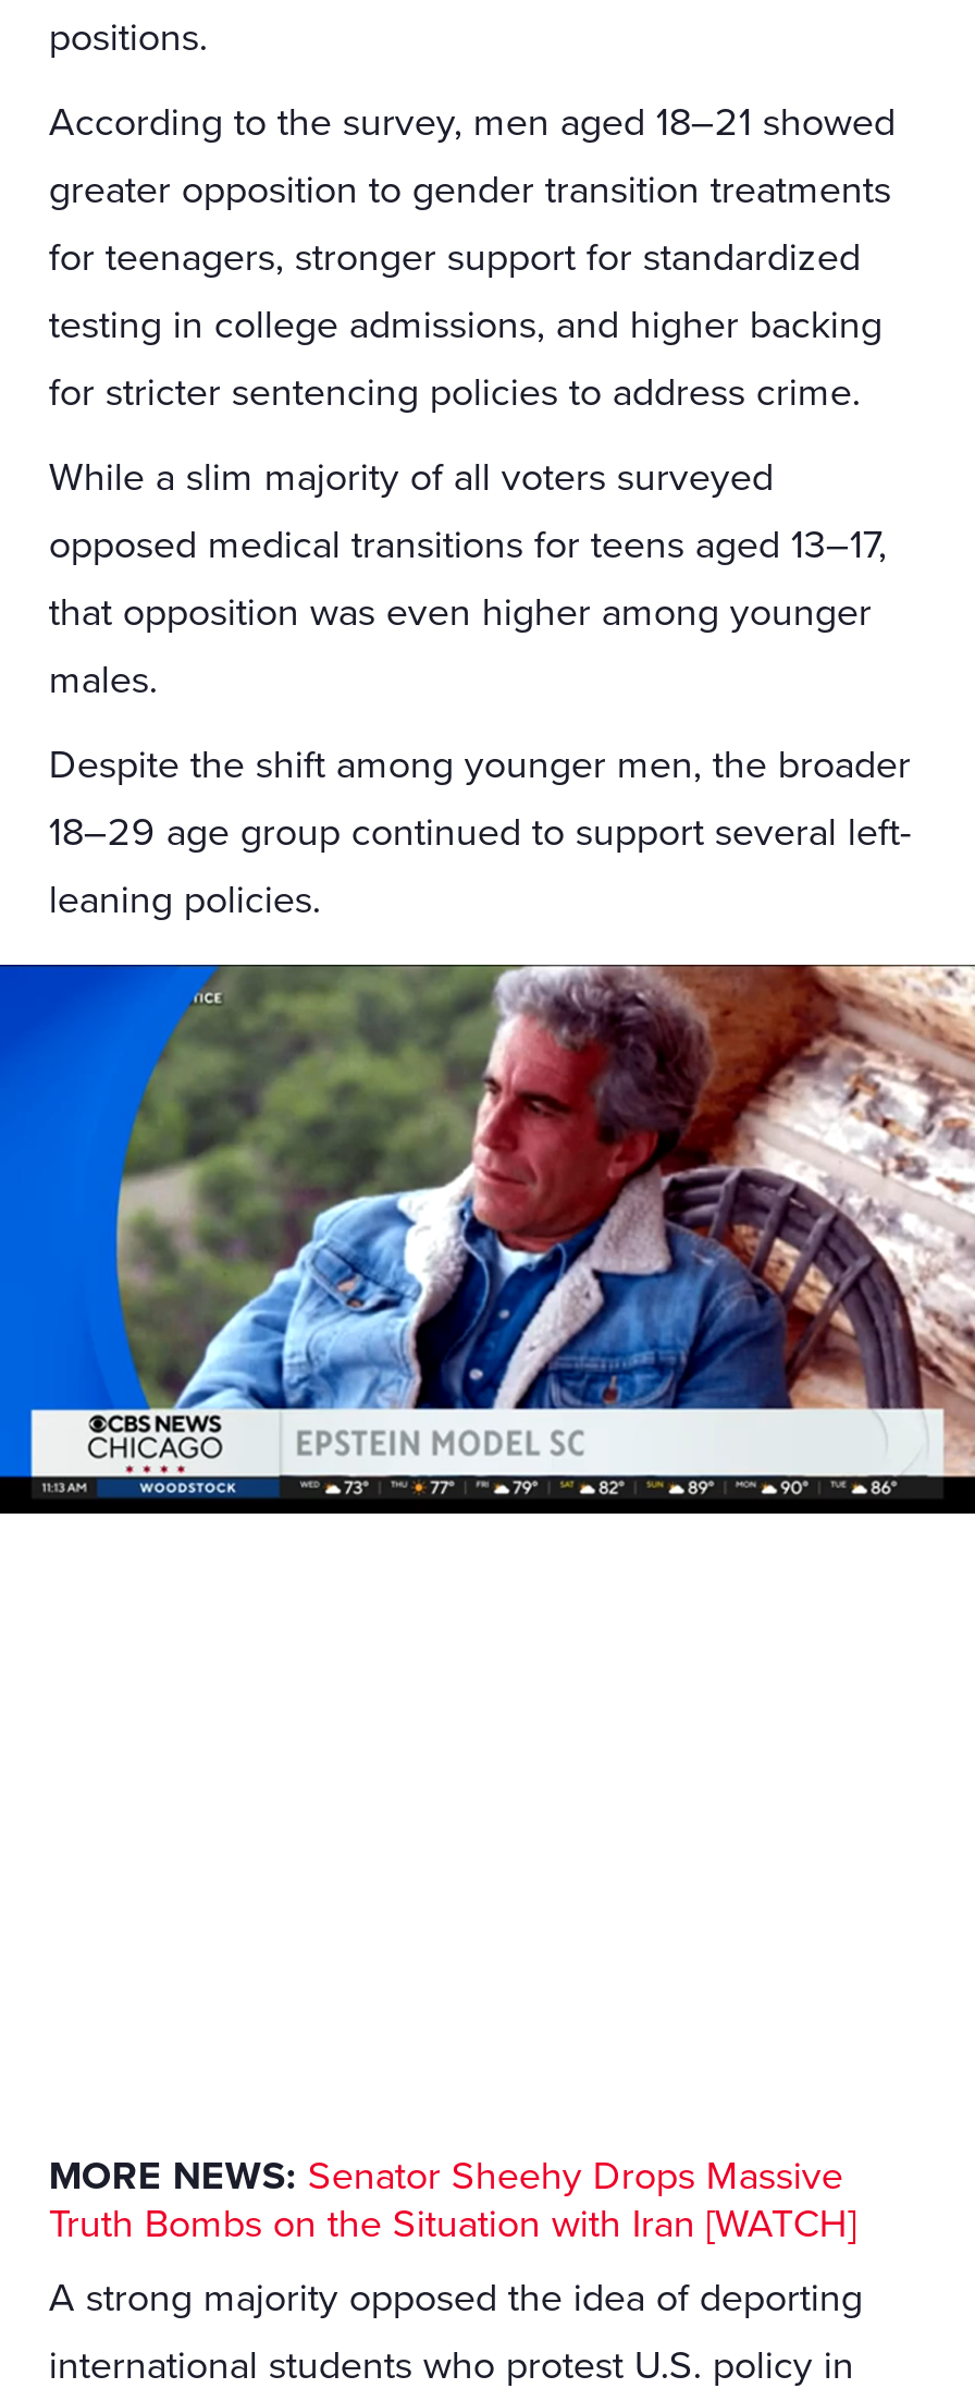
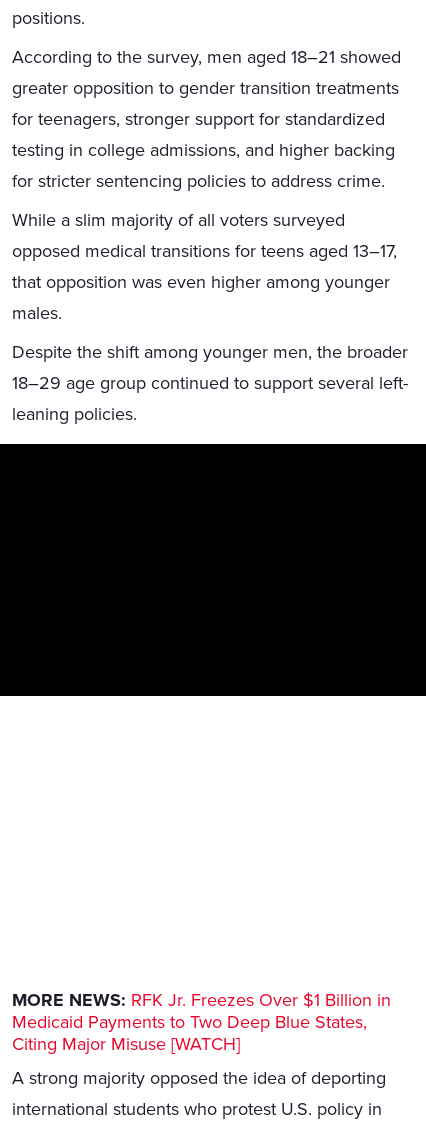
- [image]

- MORE NEWS: Senator Sheehy Drops Massive
- Truth Bombs on the Situation with Iran [WATCH]
+ MORE NEWS: RFK Jr. Freezes Over $1 Billion in
+ Medicaid Payments to Two Deep Blue States,
+ Citing Major Misuse [WATCH]
